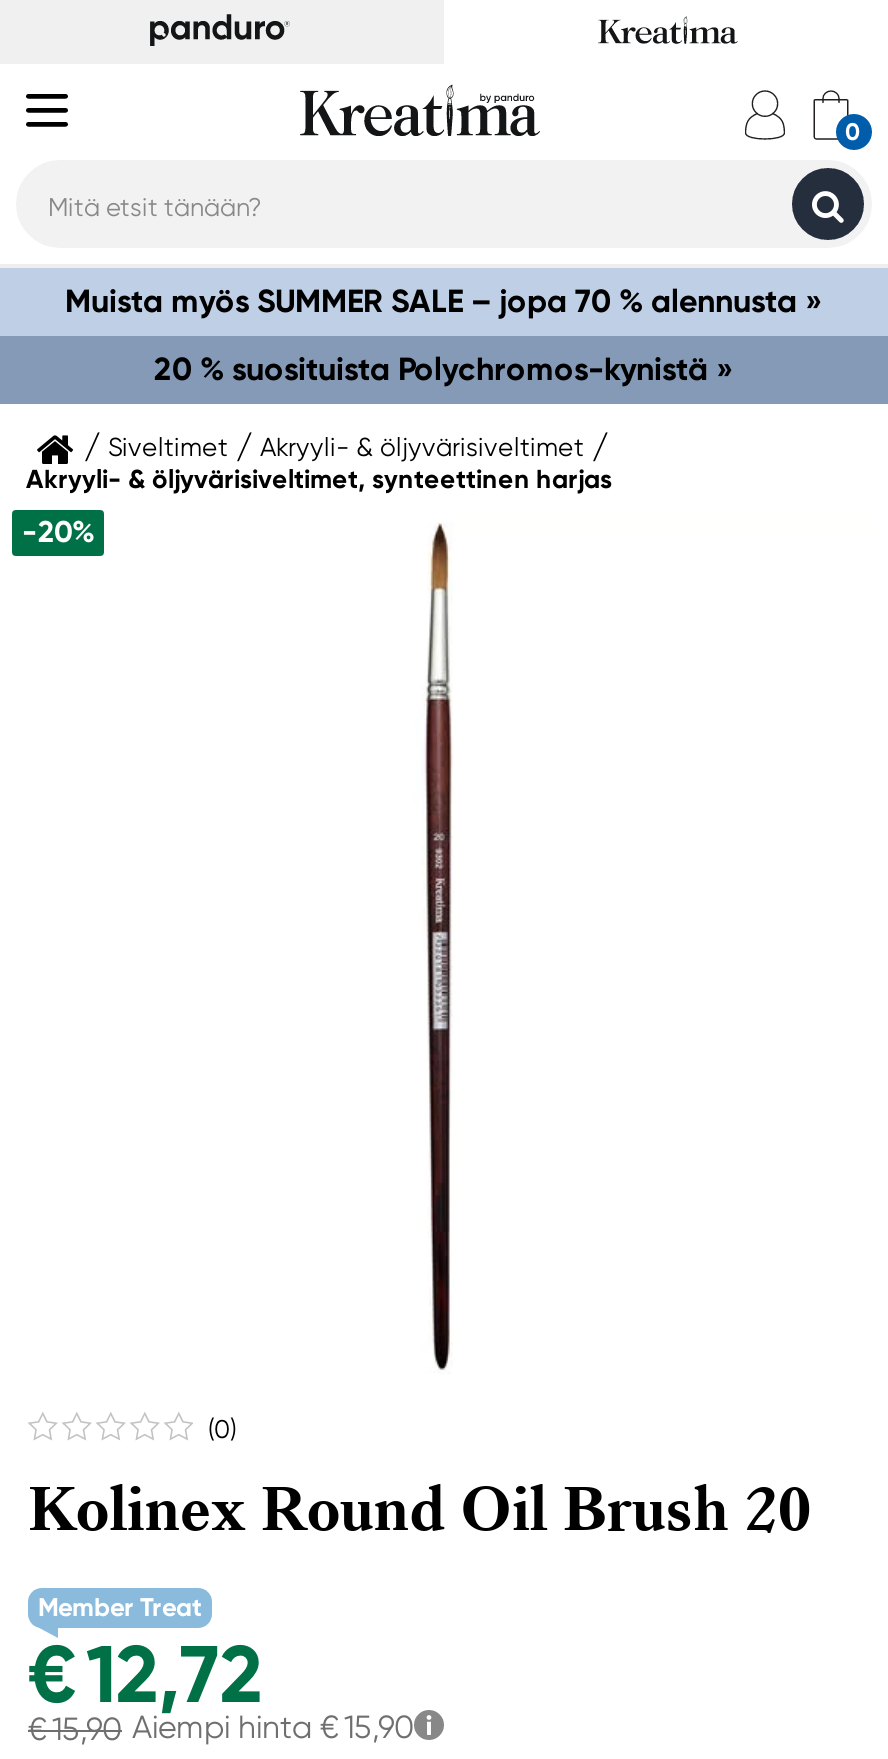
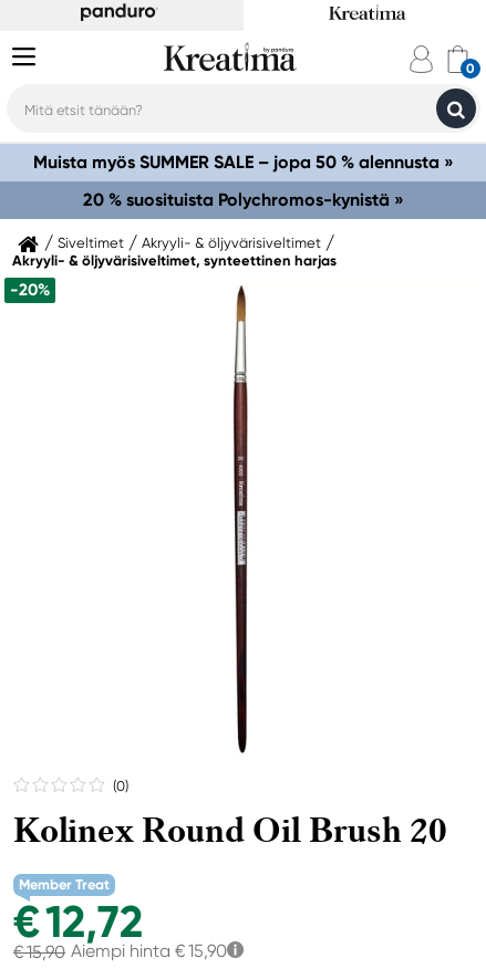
- Muista myös SUMMER SALE – jopa 70 % alennusta »
+ Muista myös SUMMER SALE – jopa 50 % alennusta »
